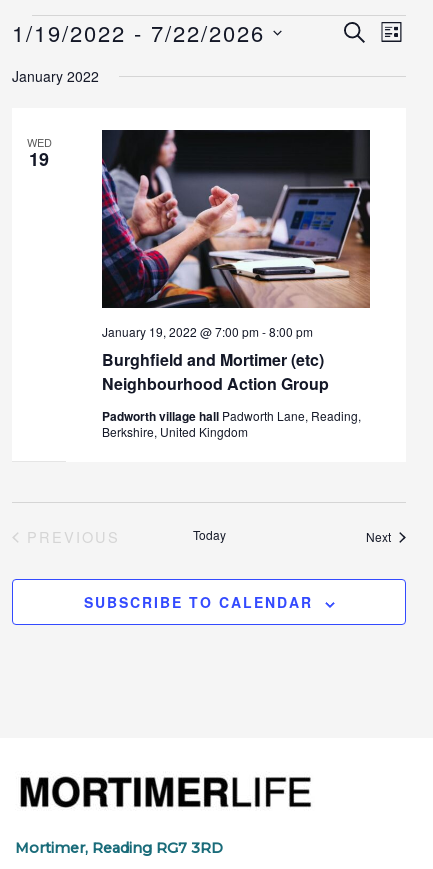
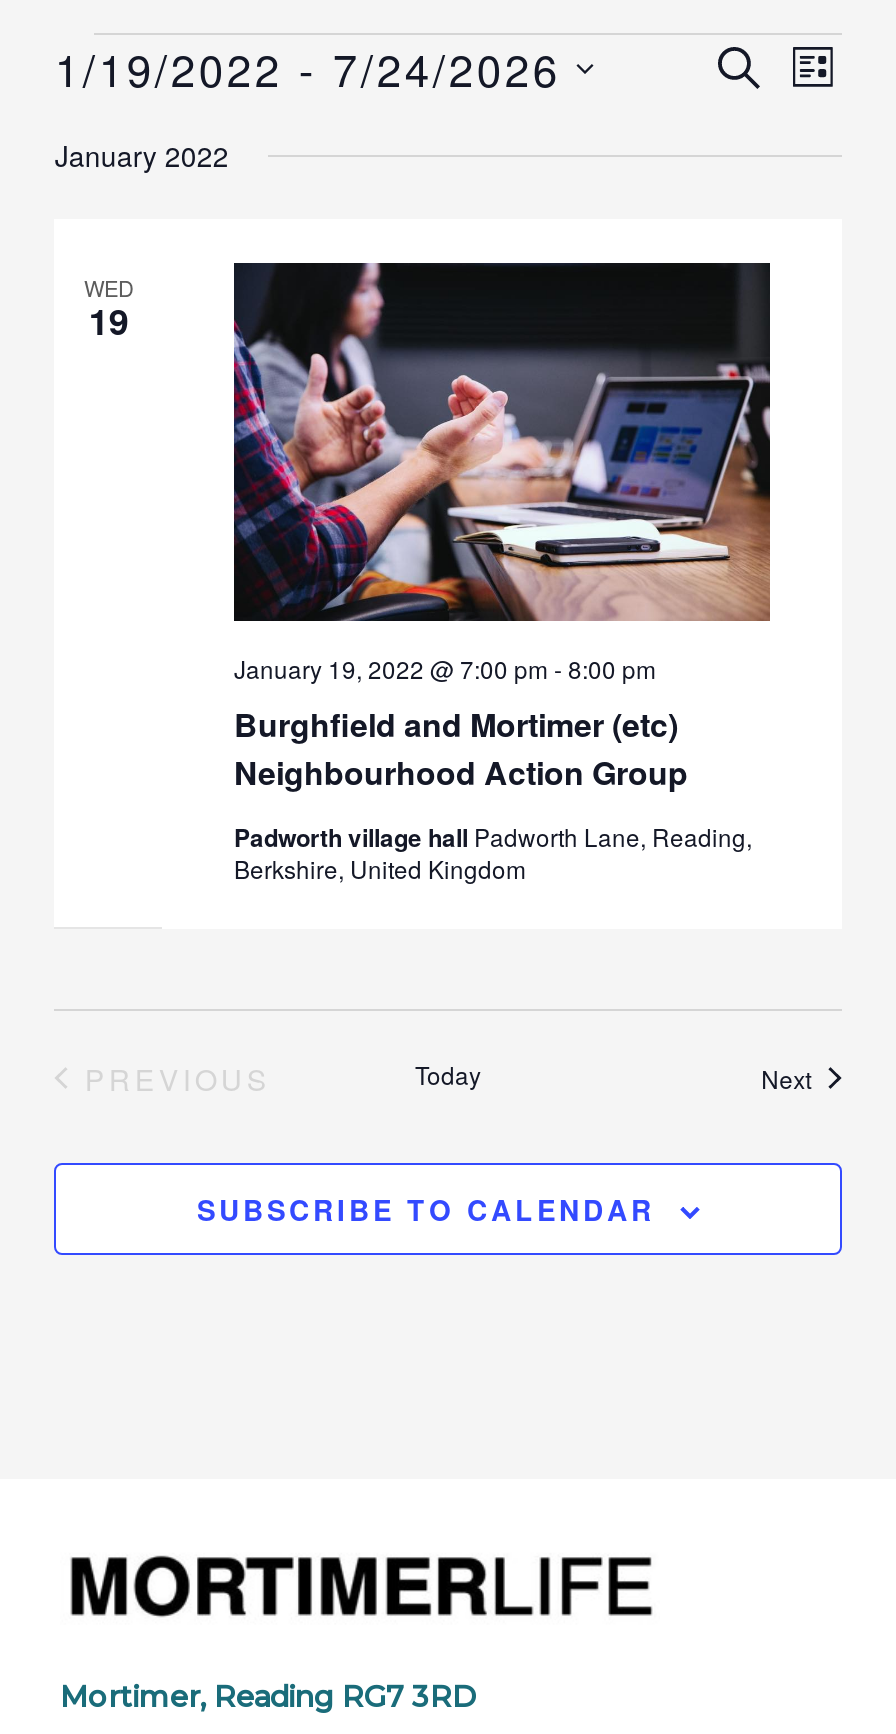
- 1/19/2022 - 7/22/2026
+ 1/19/2022 - 7/24/2026
